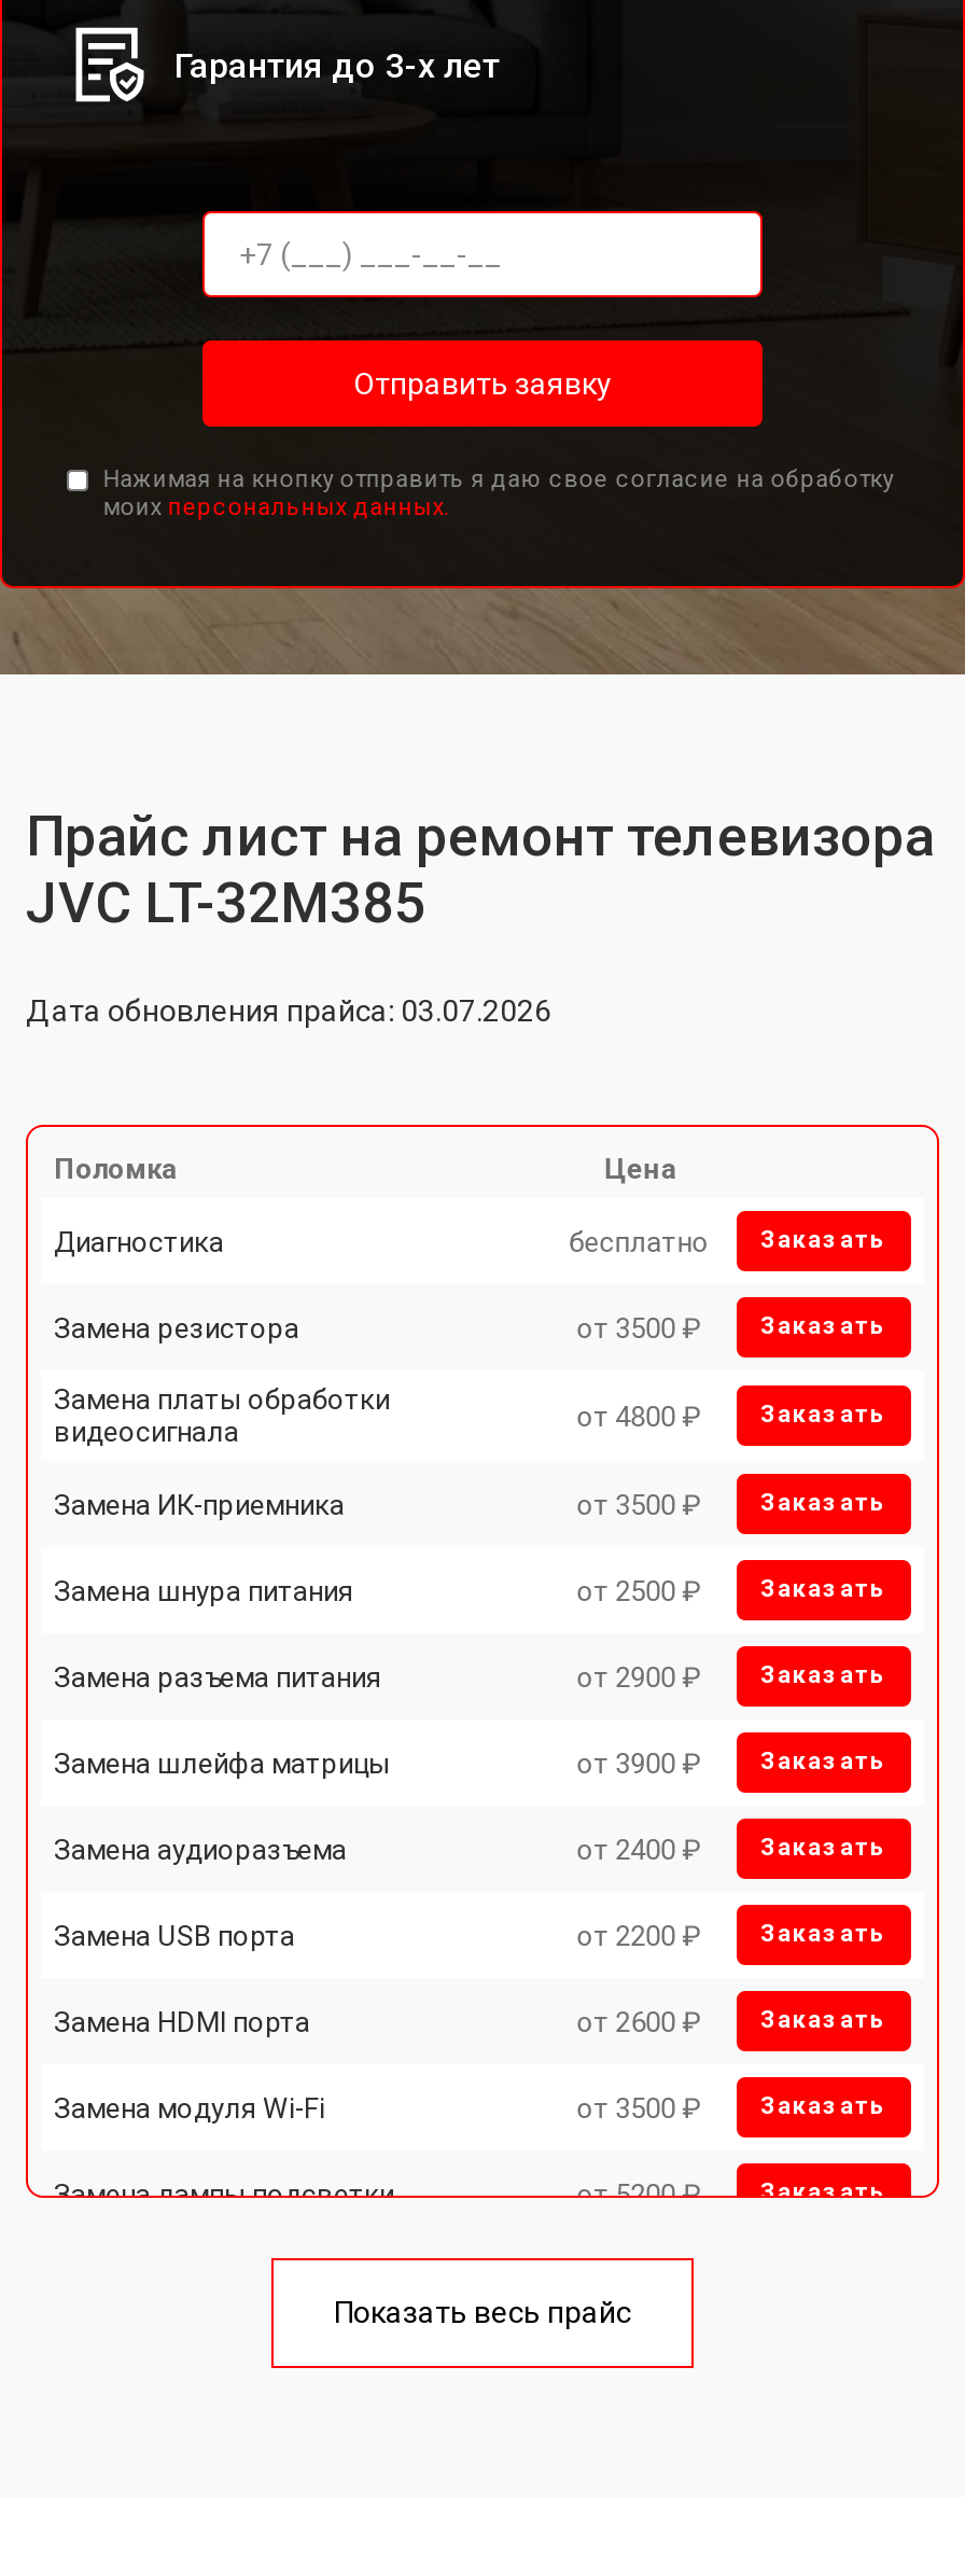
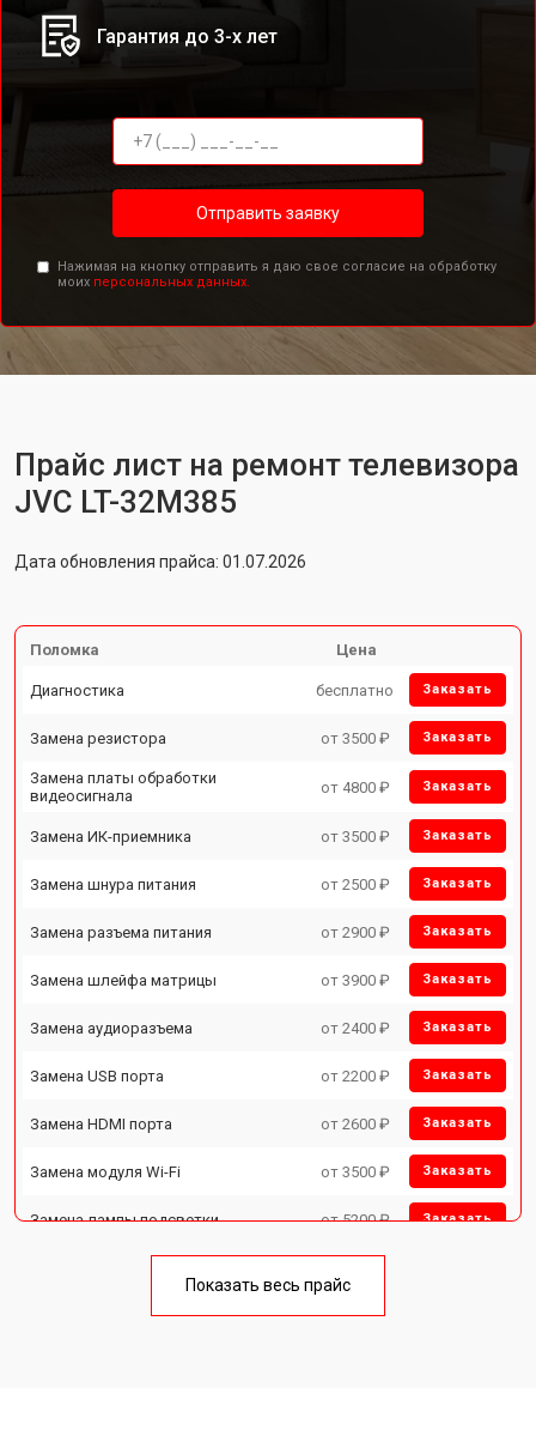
- Дата обновления прайса: 03.07.2026
+ Дата обновления прайса: 01.07.2026
